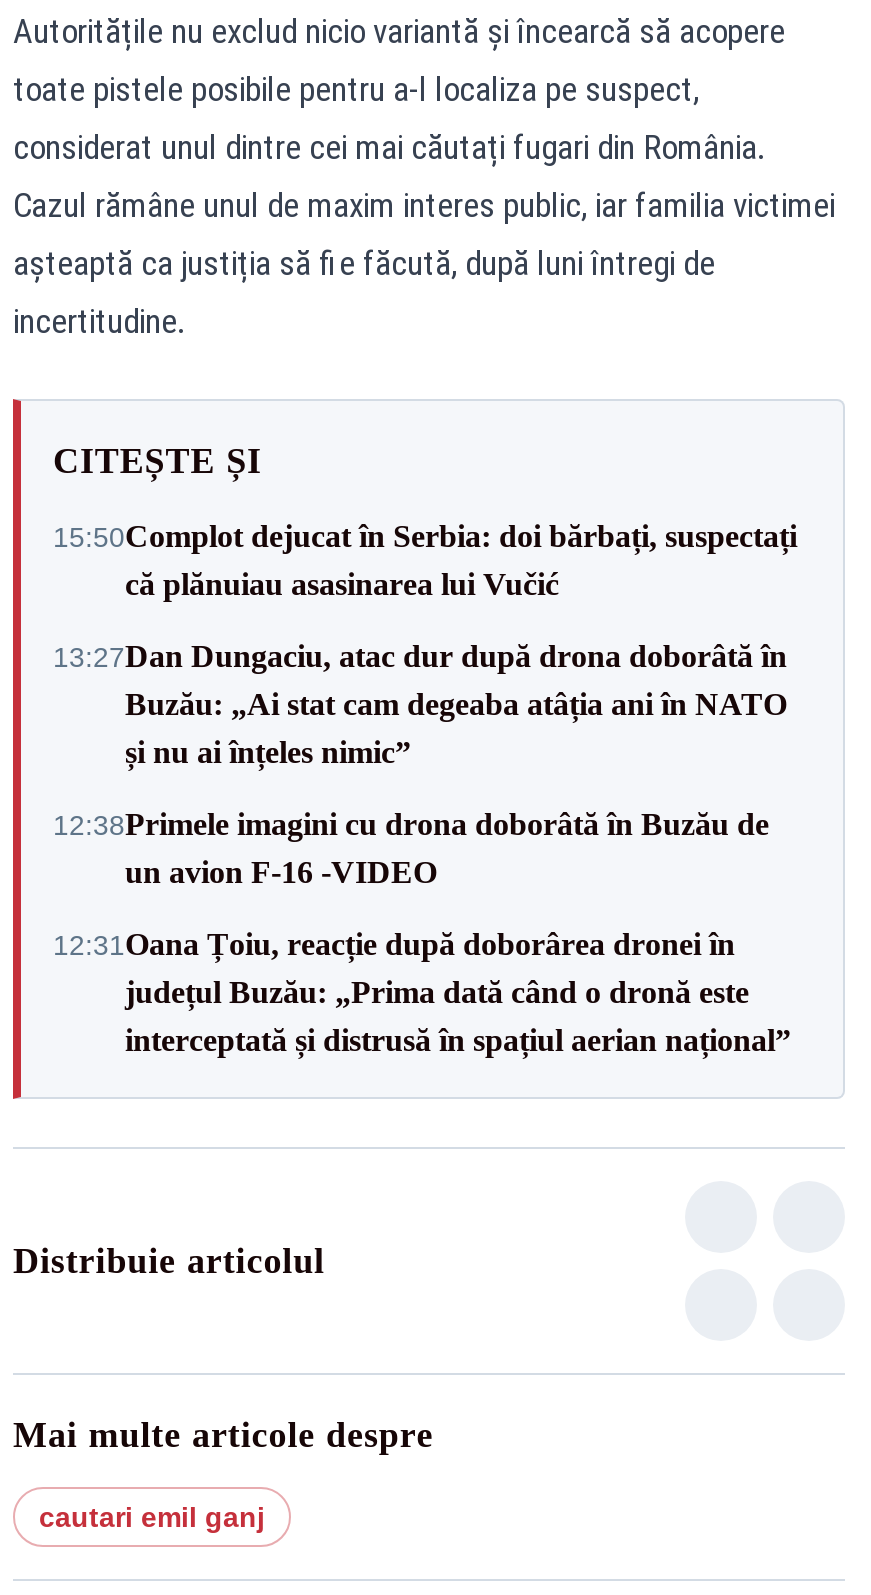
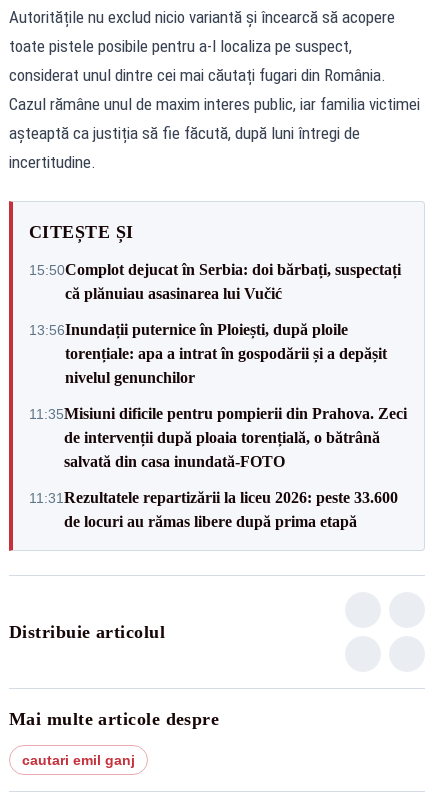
- 13:27Dan Dungaciu, atac dur după drona doborâtă în
- Buzău: „Ai stat cam degeaba atâția ani în NATO
- și nu ai înțeles nimic”
+ 13:56Inundații puternice în Ploiești, după ploile
+ torențiale: apa a intrat în gospodării și a depășit
+ nivelul genunchilor

- 12:38Primele imagini cu drona doborâtă în Buzău de
- un avion F-16 -VIDEO
+ 11:35Misiuni dificile pentru pompierii din Prahova. Zeci
+ de intervenții după ploaia torențială, o bătrână
+ salvată din casa inundată-FOTO

- 12:31Oana Țoiu, reacție după doborârea dronei în
- județul Buzău: „Prima dată când o dronă este
- interceptată și distrusă în spațiul aerian național”
+ 11:31 Rezultatele repartizării la liceu 2026: peste 33.600
+ de locuri au rămas libere după prima etapă
